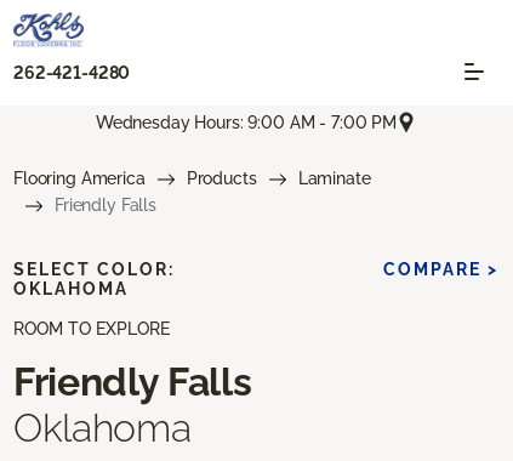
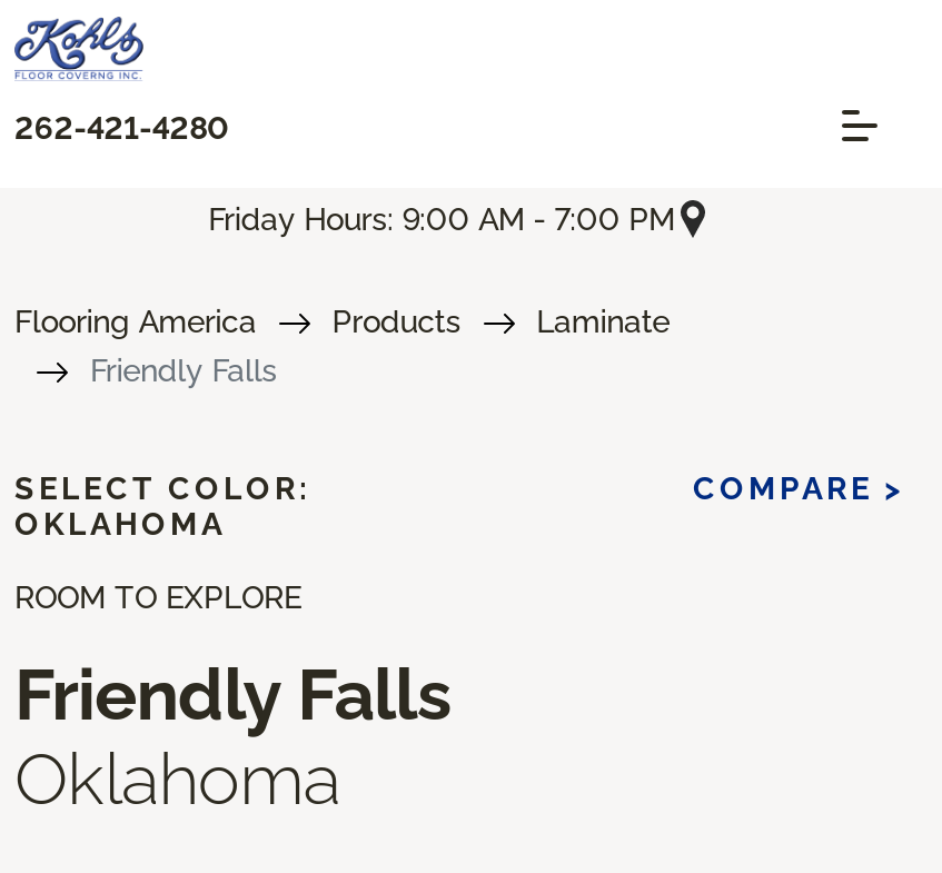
- Wednesday Hours: 9:00 AM - 7:00 PM
+ Friday Hours: 9:00 AM - 7:00 PM
